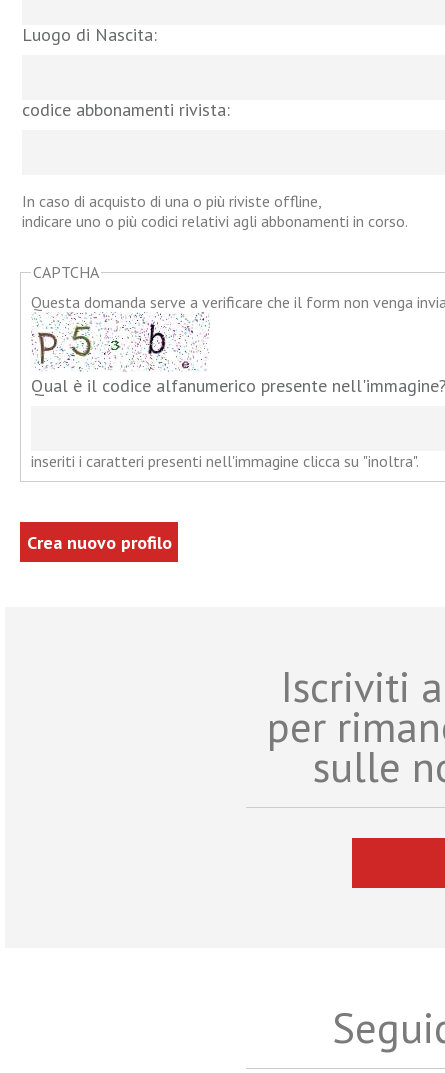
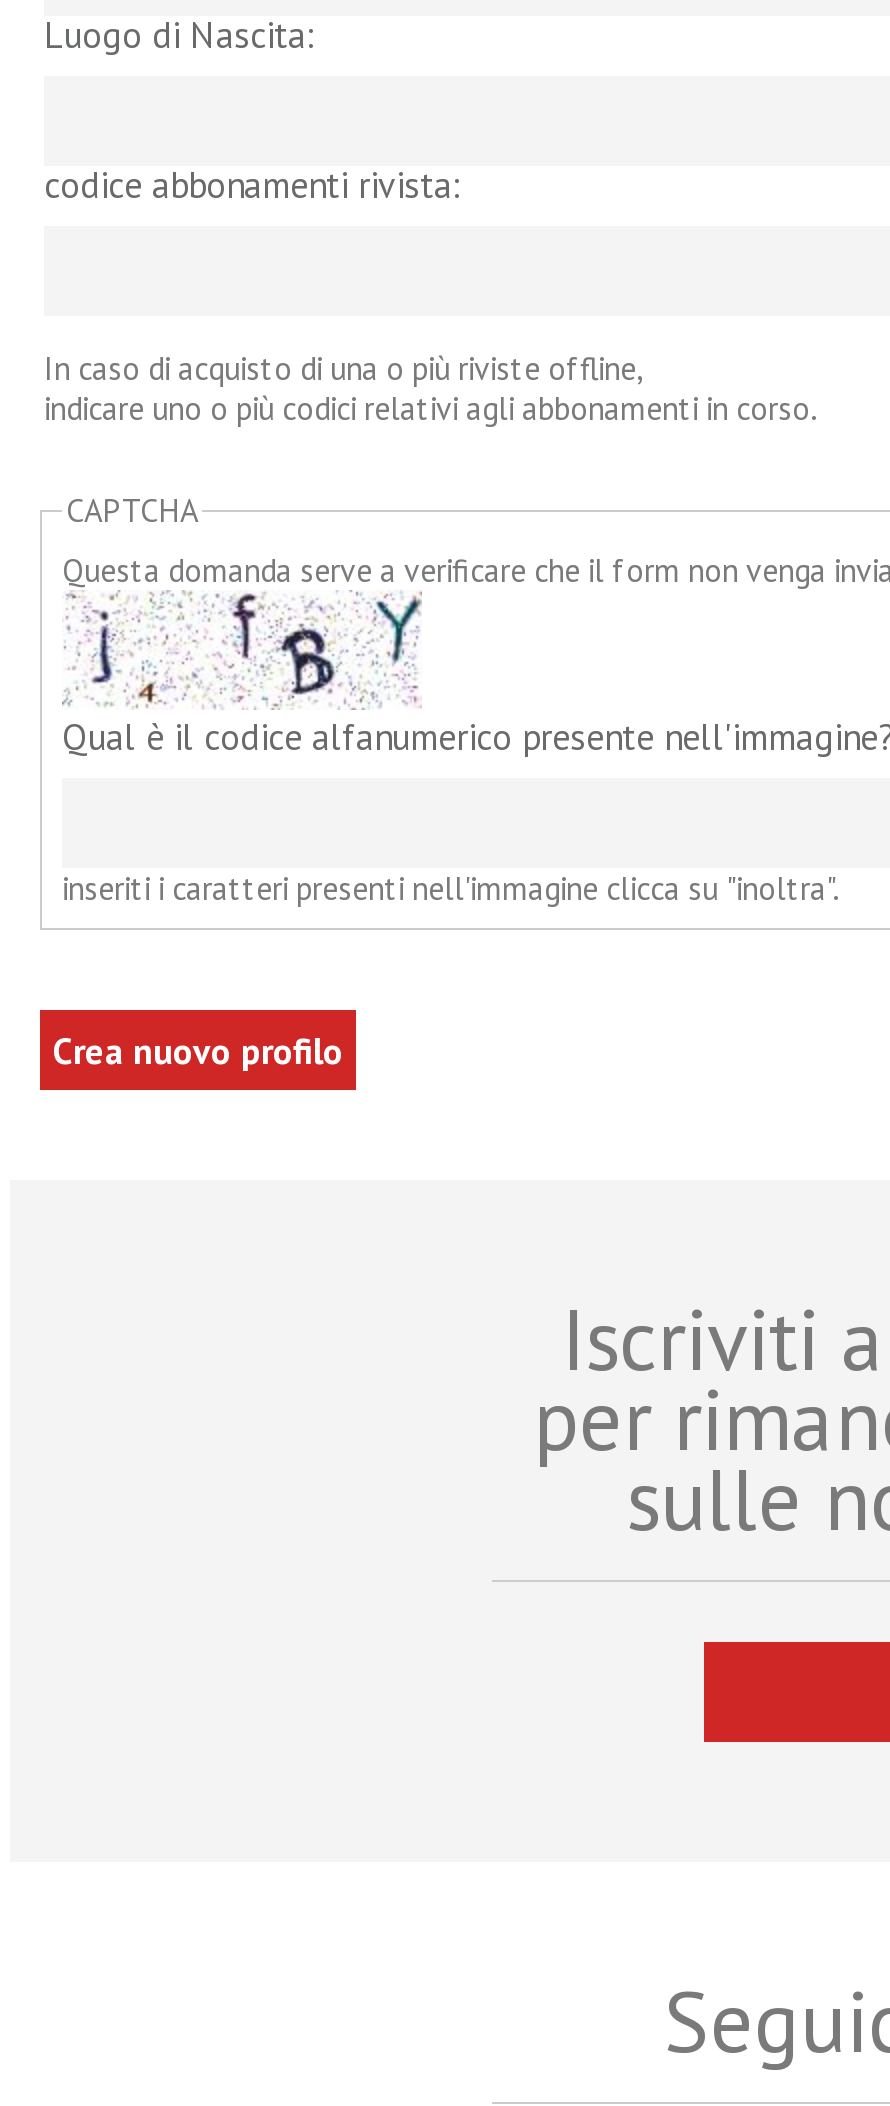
- [image]
+ [image]
